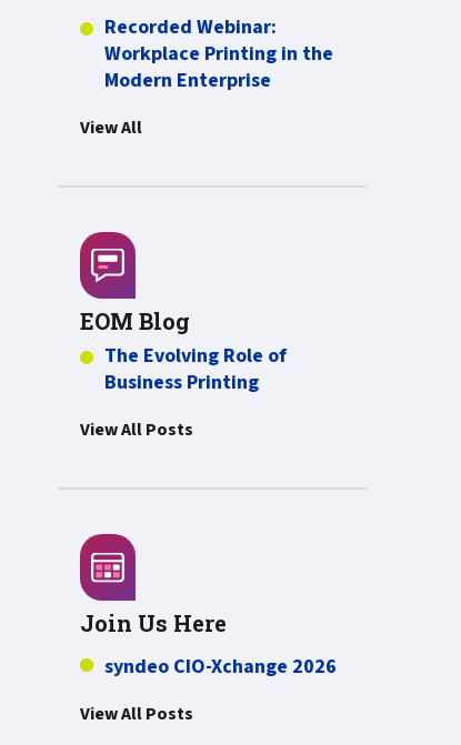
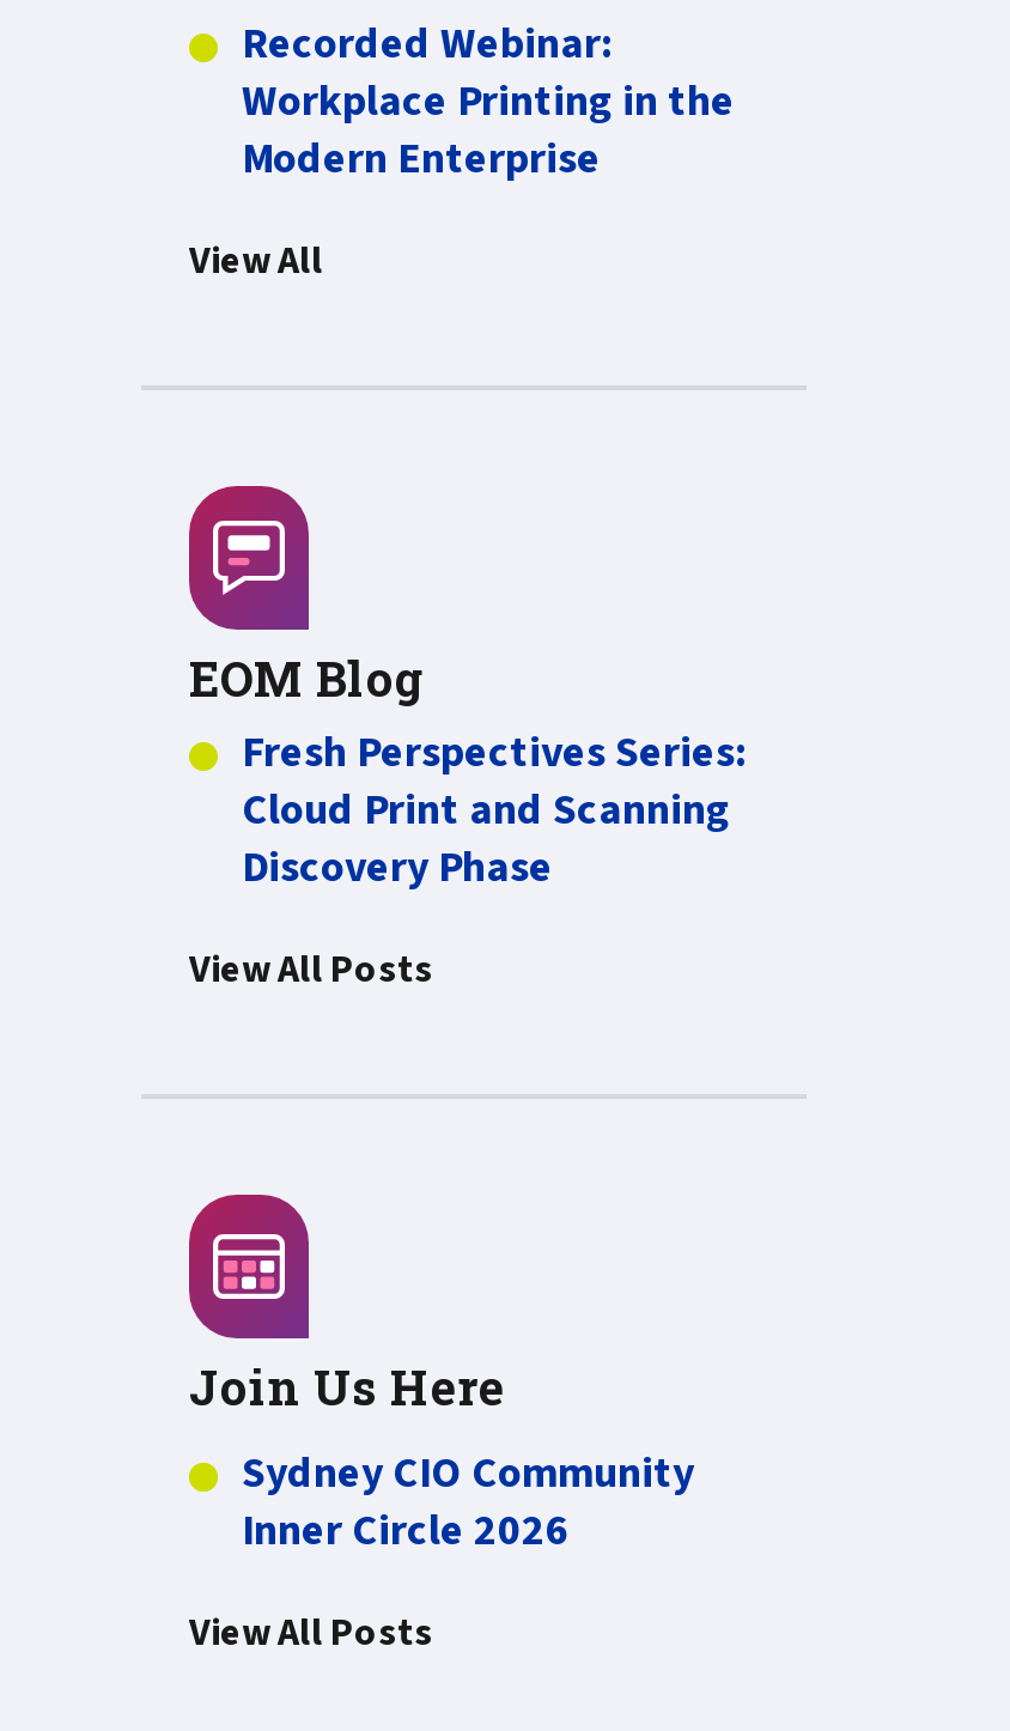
- The Evolving Role of
- Business Printing
+ Fresh Perspectives Series:
+ Cloud Print and Scanning
+ Discovery Phase

- syndeo CIO-Xchange 2026
+ Sydney CIO Community
+ Inner Circle 2026
